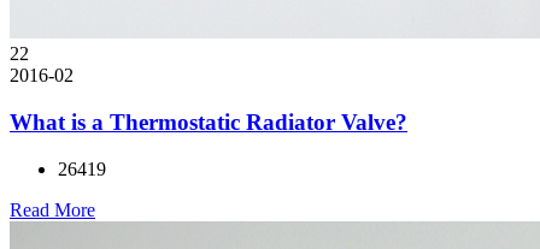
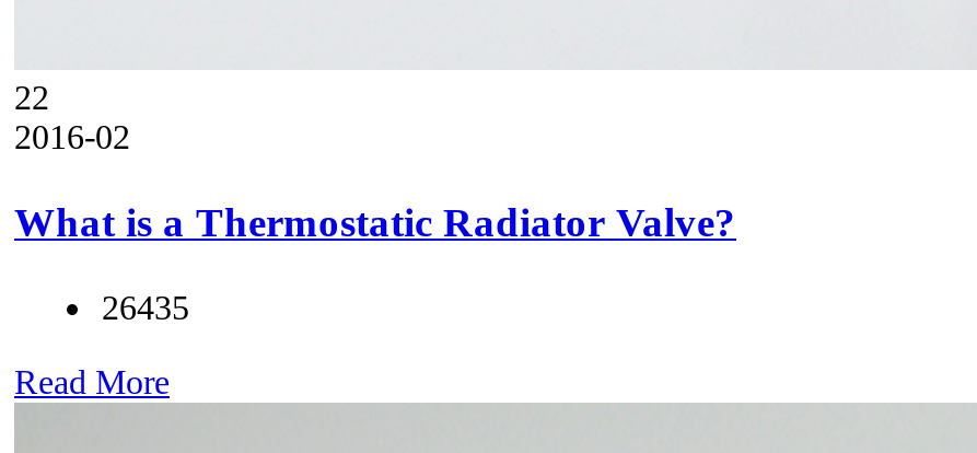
- 26419
+ 26435
